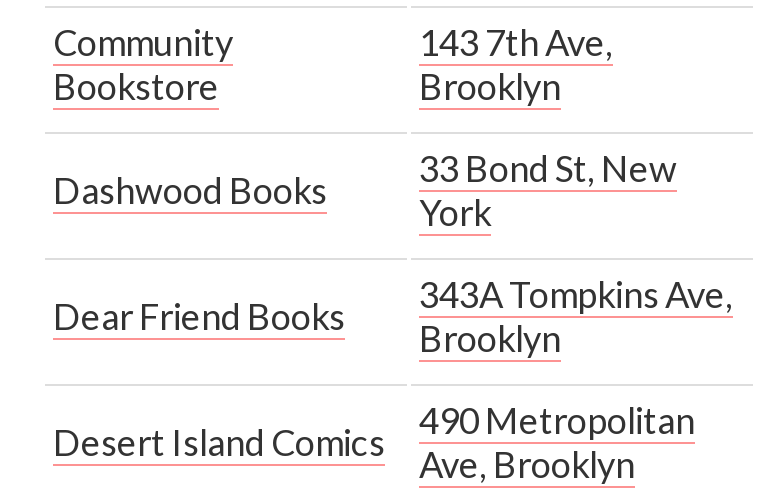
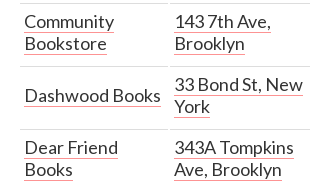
- Dear Friend Books
- 343A Tompkins Ave,
- Brooklyn
+ Dear Friend
+ Books

- Desert Island Comics
- 490 Metropolitan
+ 343A Tompkins
